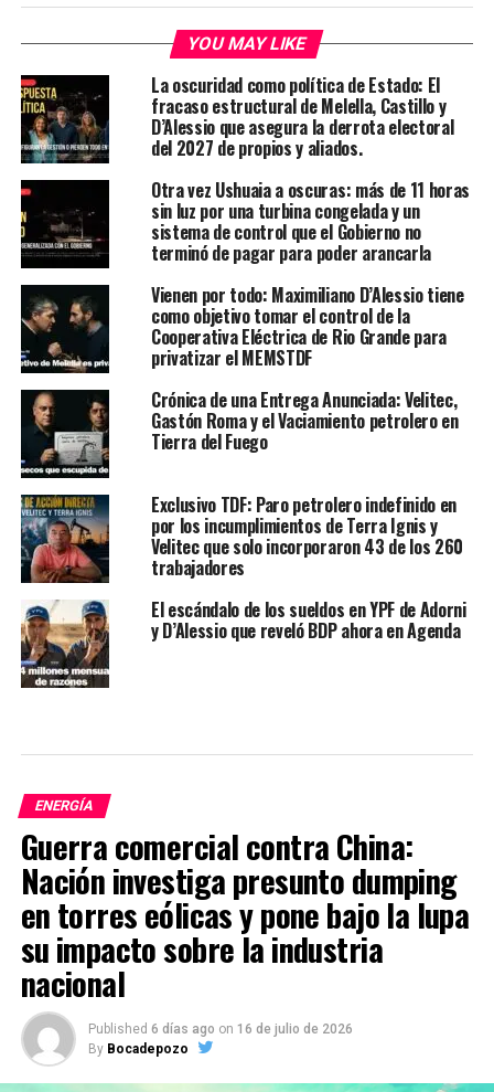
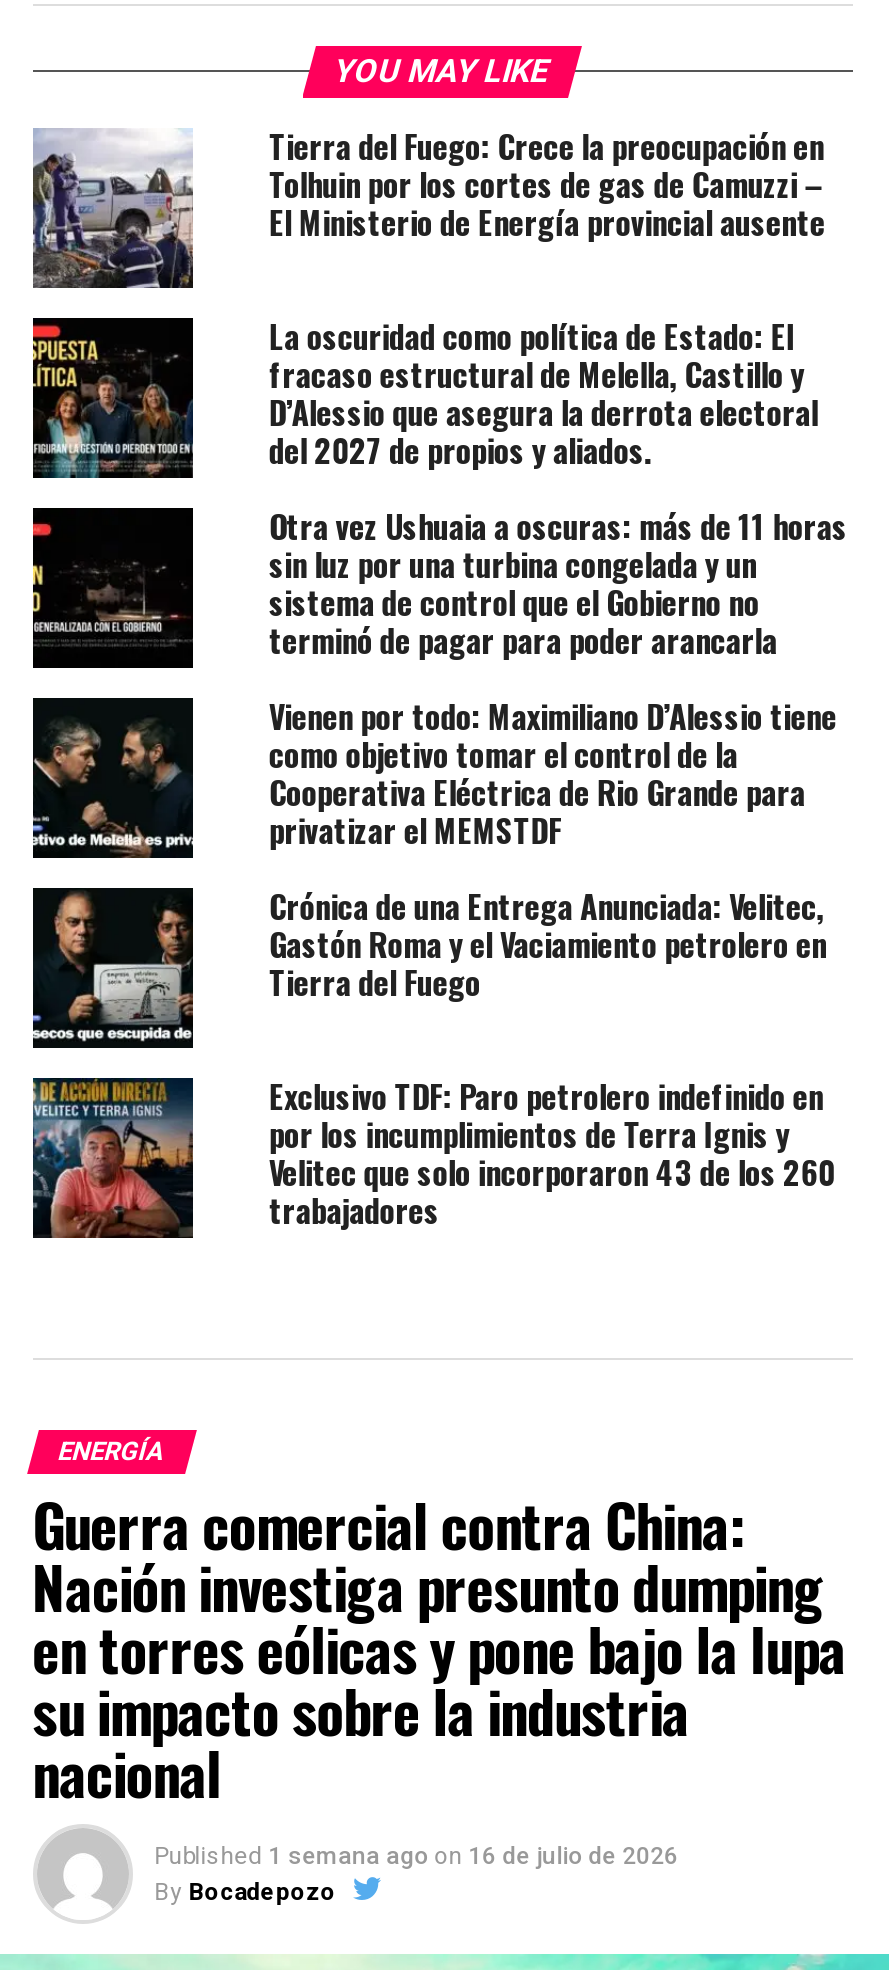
+ [image]
+ Tierra del Fuego: Crece la preocupación en
+ Tolhuin por los cortes de gas de Camuzzi –
+ El Ministerio de Energía provincial ausente

moved down: [image] | La oscuridad como política de Estado: El | fracaso estructural de Melella, Castillo y | ... | Velitec que solo incorporaron 43 de los 260 | trabajadores

- [image]
- El escándalo de los sueldos en YPF de Adorni
- y D’Alessio que reveló BDP ahora en Agenda

- Published 6 días ago on 16 de julio de 2026
+ Published 1 semana ago on 16 de julio de 2026
